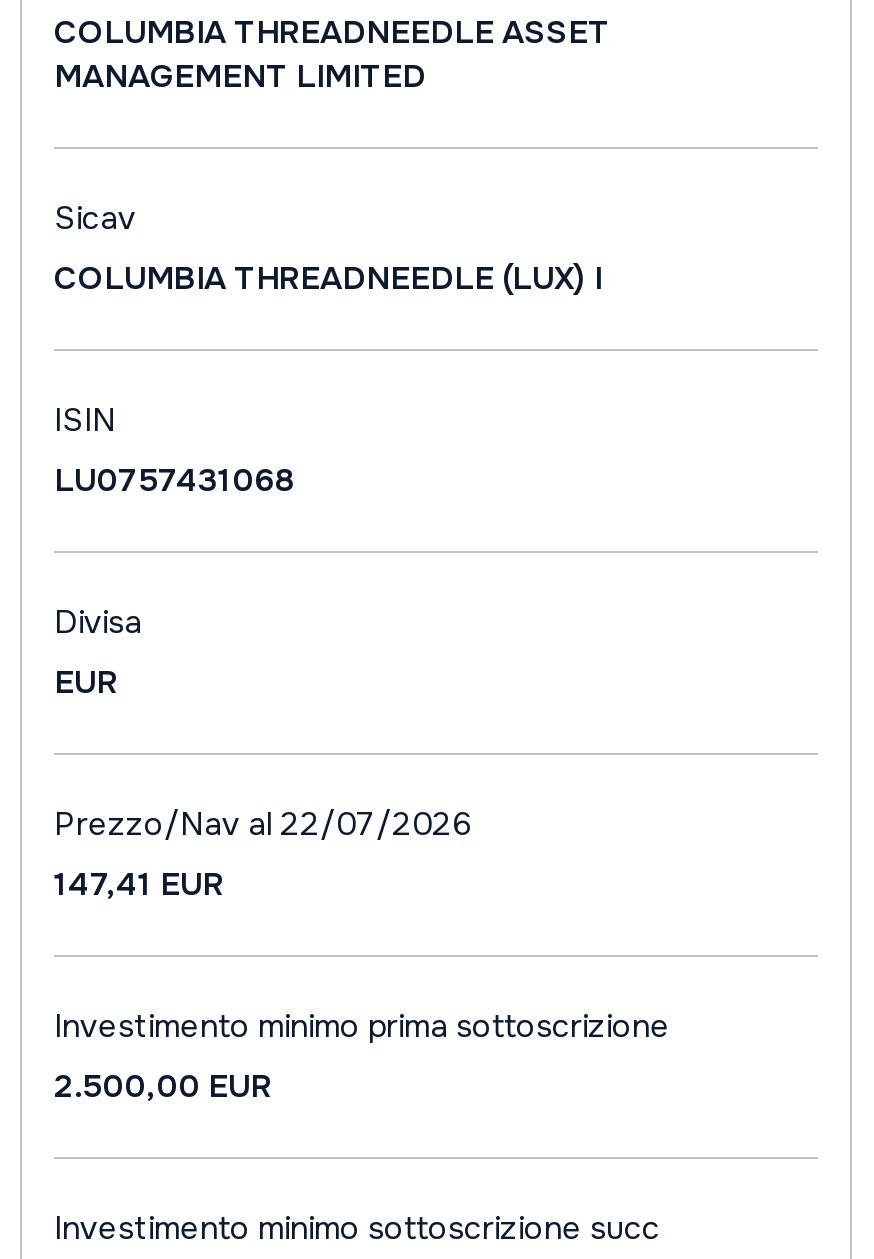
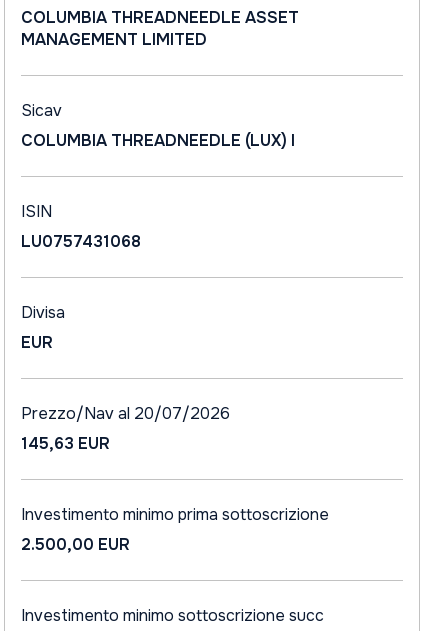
- Prezzo/Nav al 22/07/2026
+ Prezzo/Nav al 20/07/2026

- 147,41 EUR
+ 145,63 EUR
